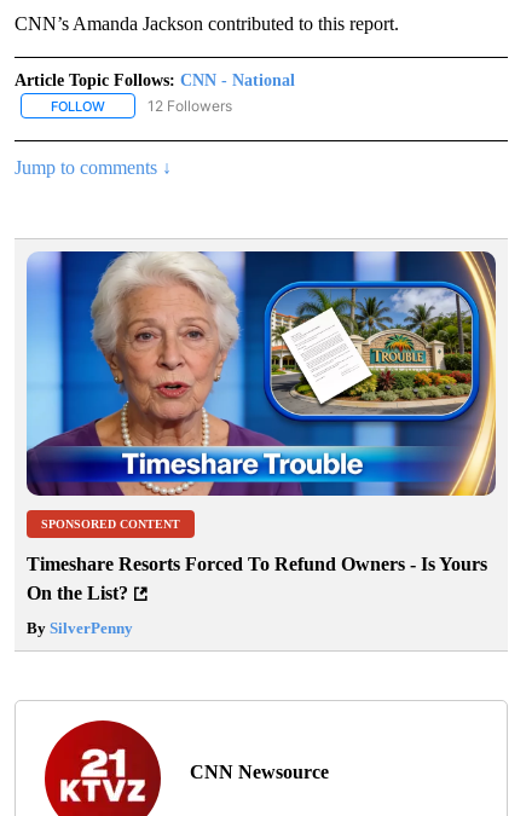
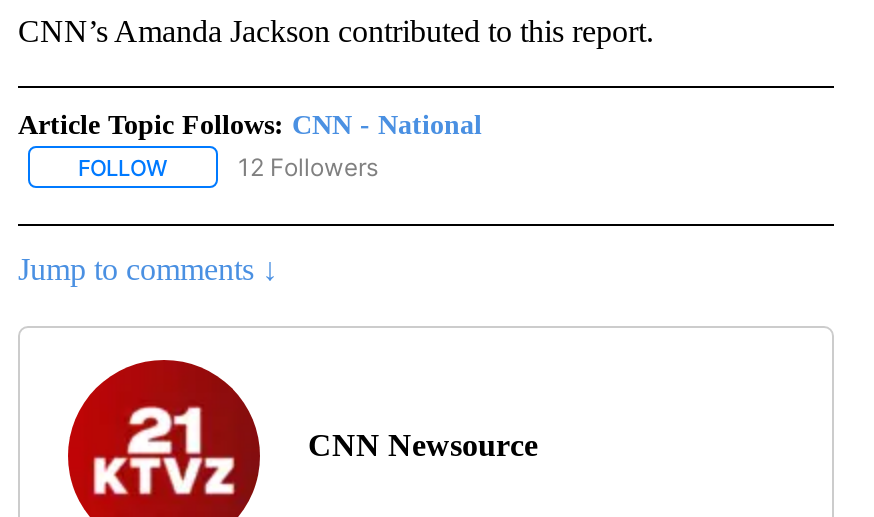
- [image]
- SPONSORED CONTENT
- Timeshare Resorts Forced To Refund Owners - Is Yours
- On the List?
- By SilverPenny
